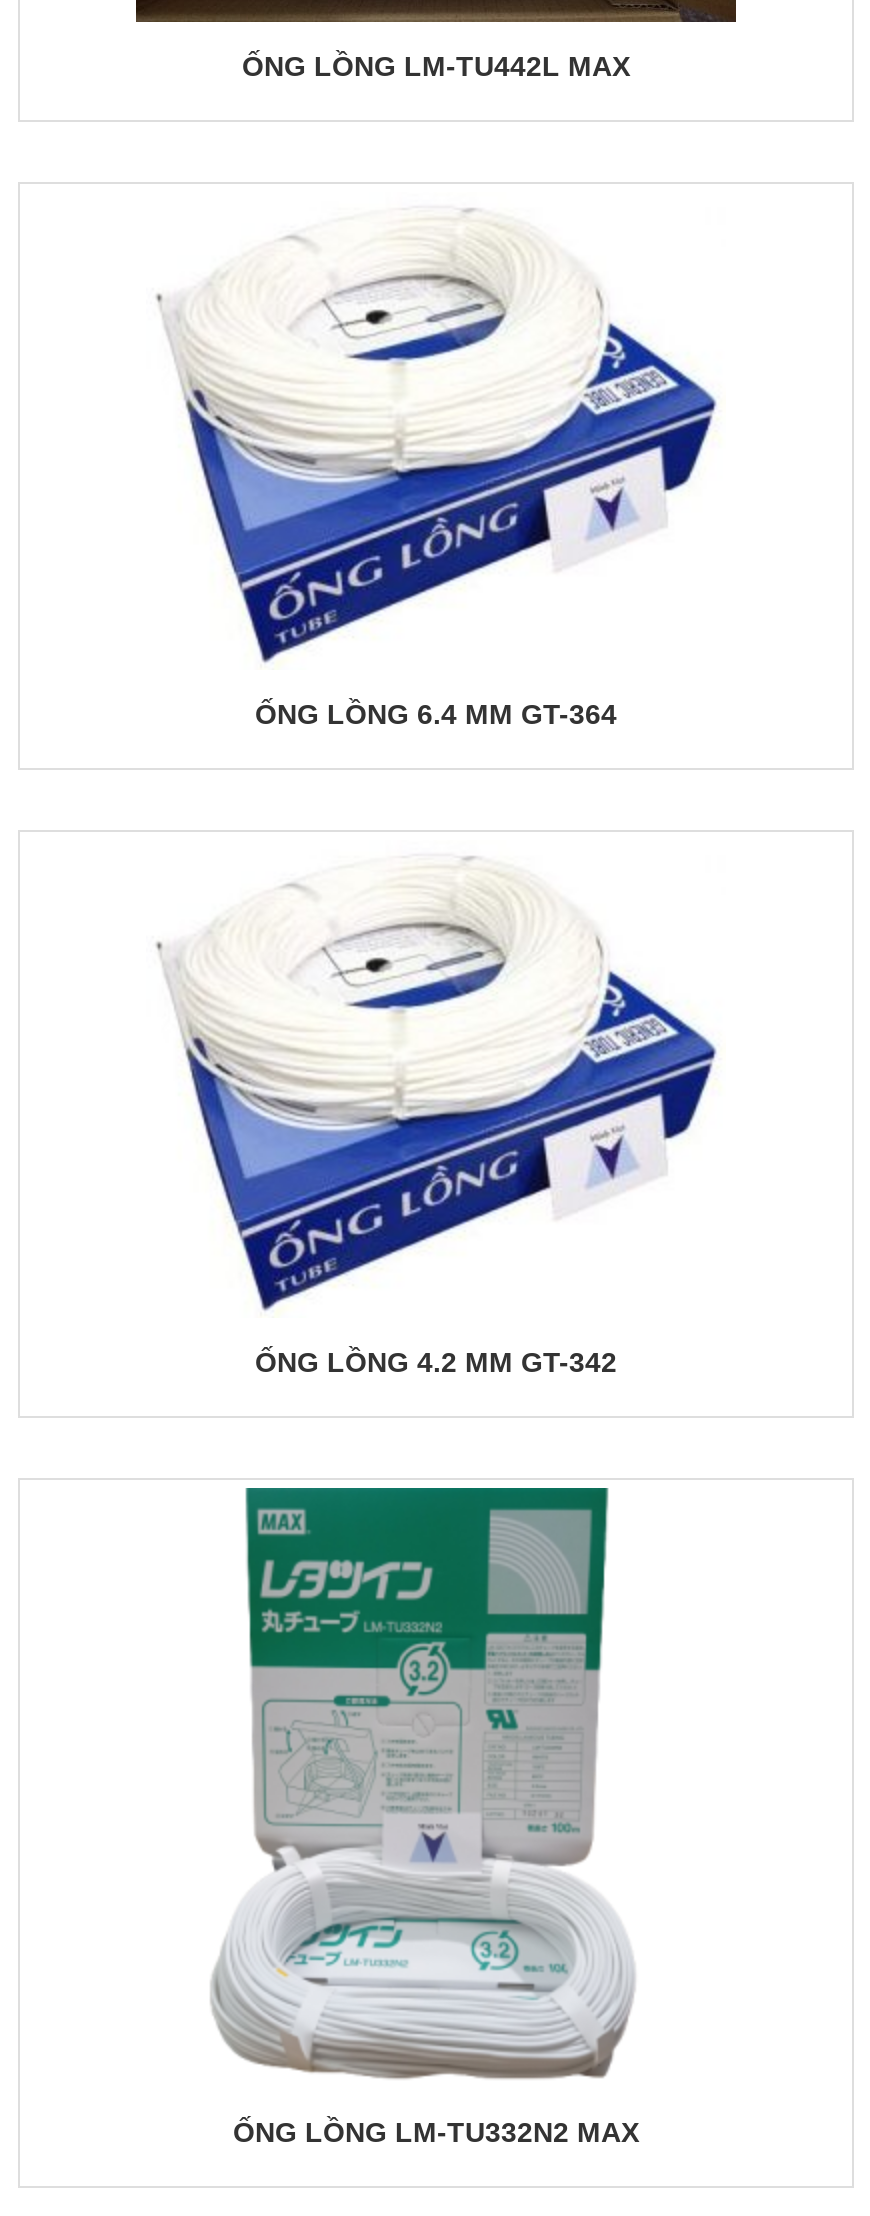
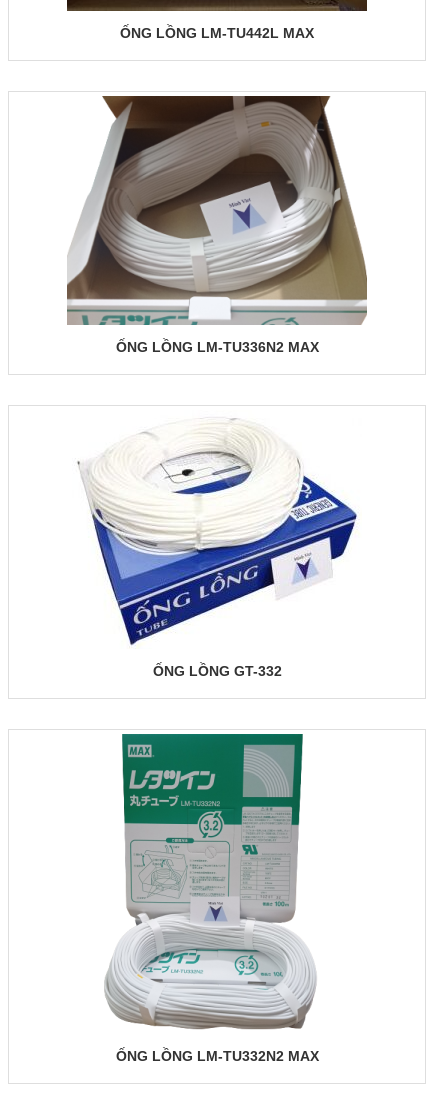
- [image]
- ỐNG LỒNG 6.4 MM GT-364
+ [image]
+ ỐNG LỒNG LM-TU336N2 MAX

- ỐNG LỒNG 4.2 MM GT-342
+ ỐNG LỒNG GT-332
